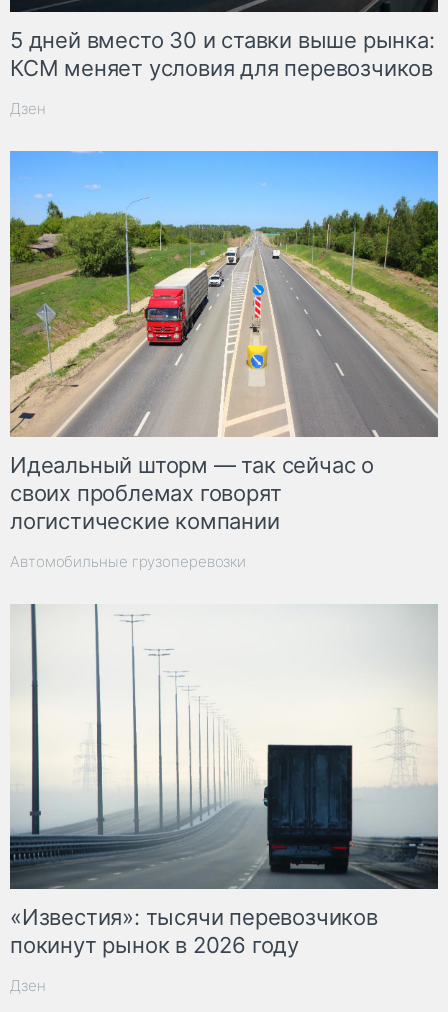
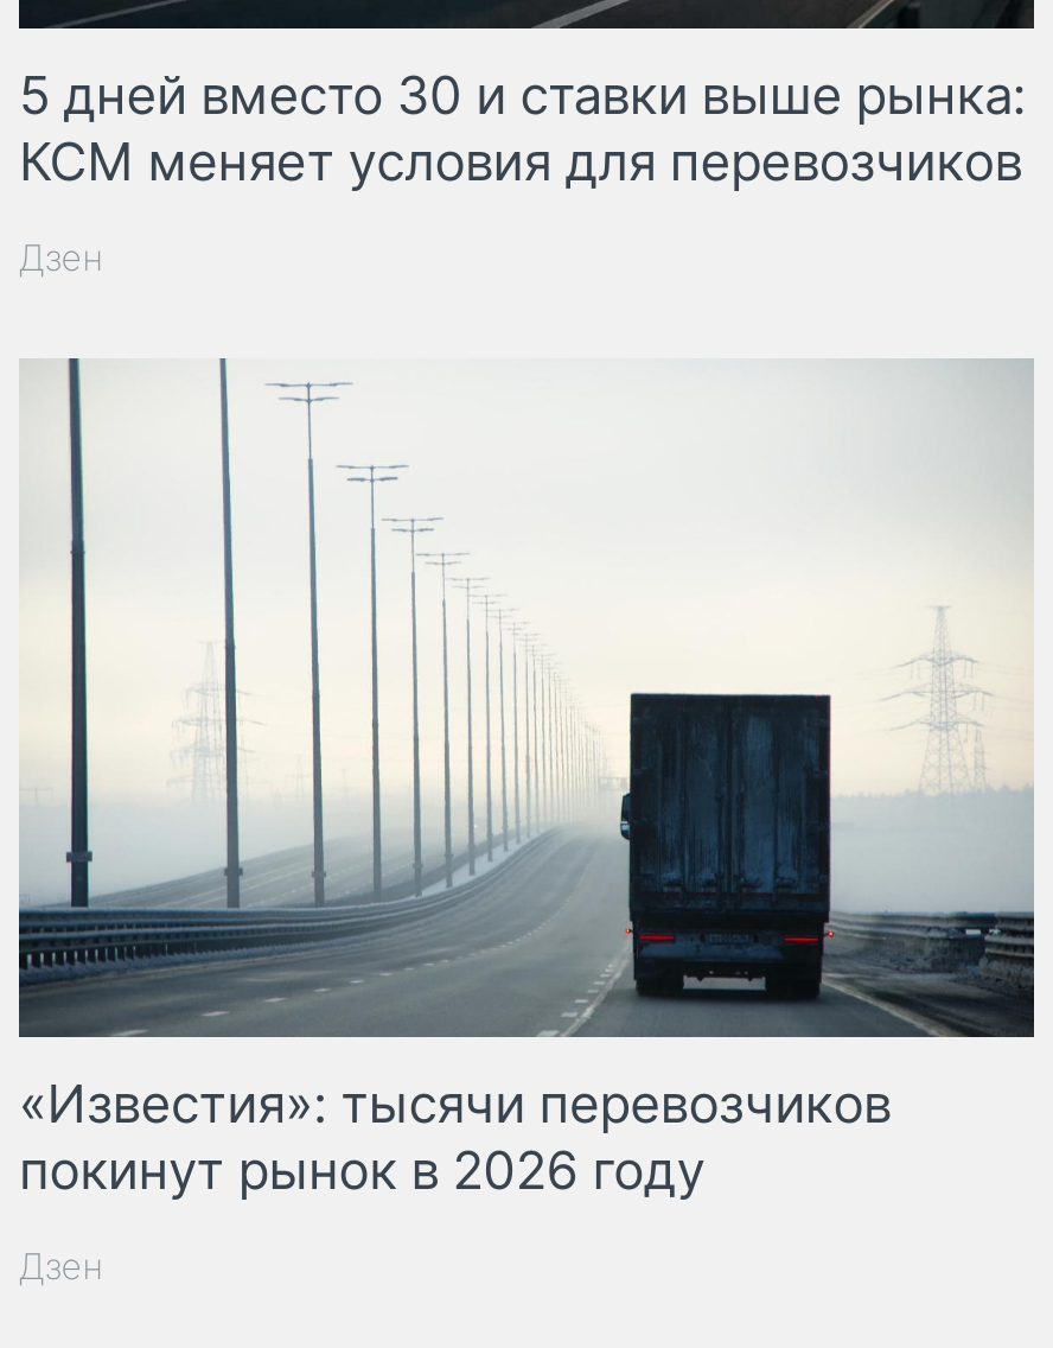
- [image]
- Идеальный шторм — так сейчас о
- своих проблемах говорят
- логистические компании
- Автомобильные грузоперевозки
